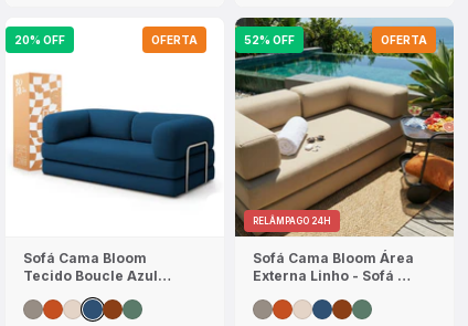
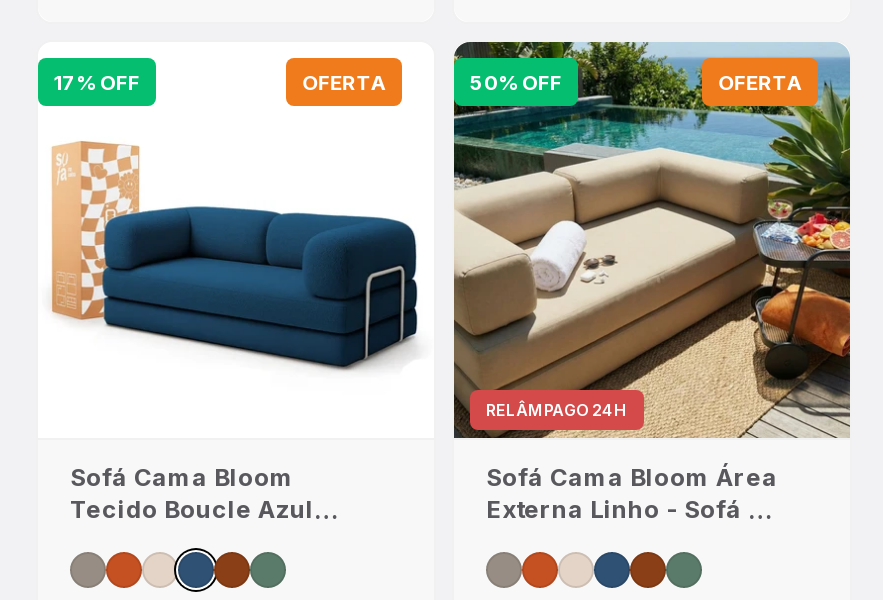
- 20% OFF
+ 17% OFF

- 52% OFF
+ 50% OFF
